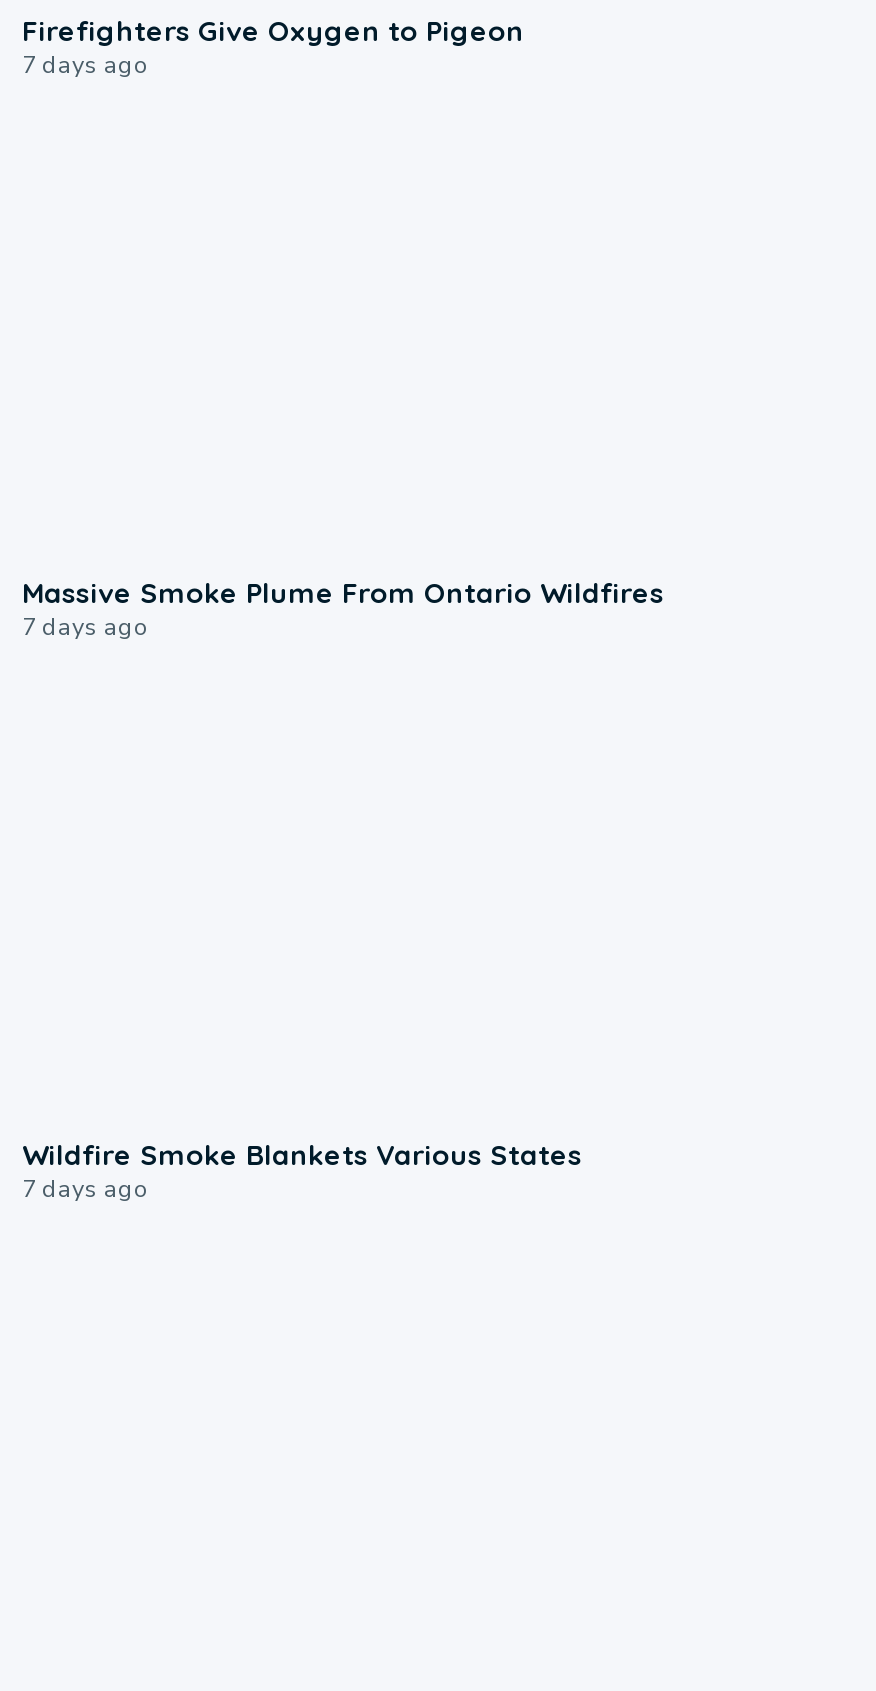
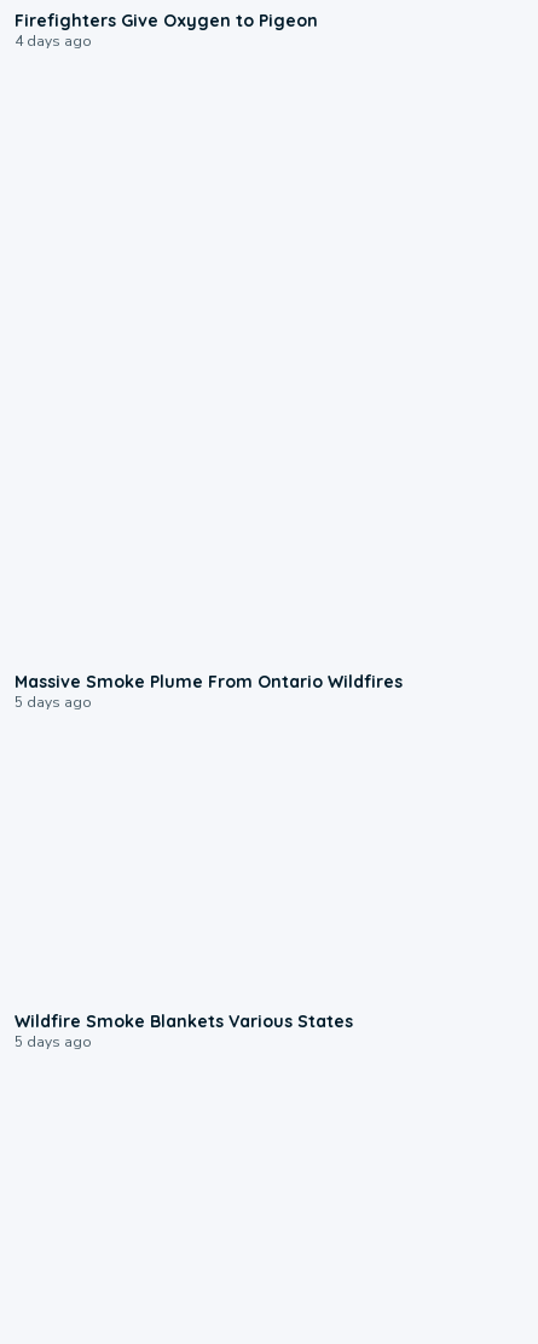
- 7 days ago
+ 4 days ago

- 7 days ago
+ 5 days ago

- 7 days ago
+ 5 days ago
